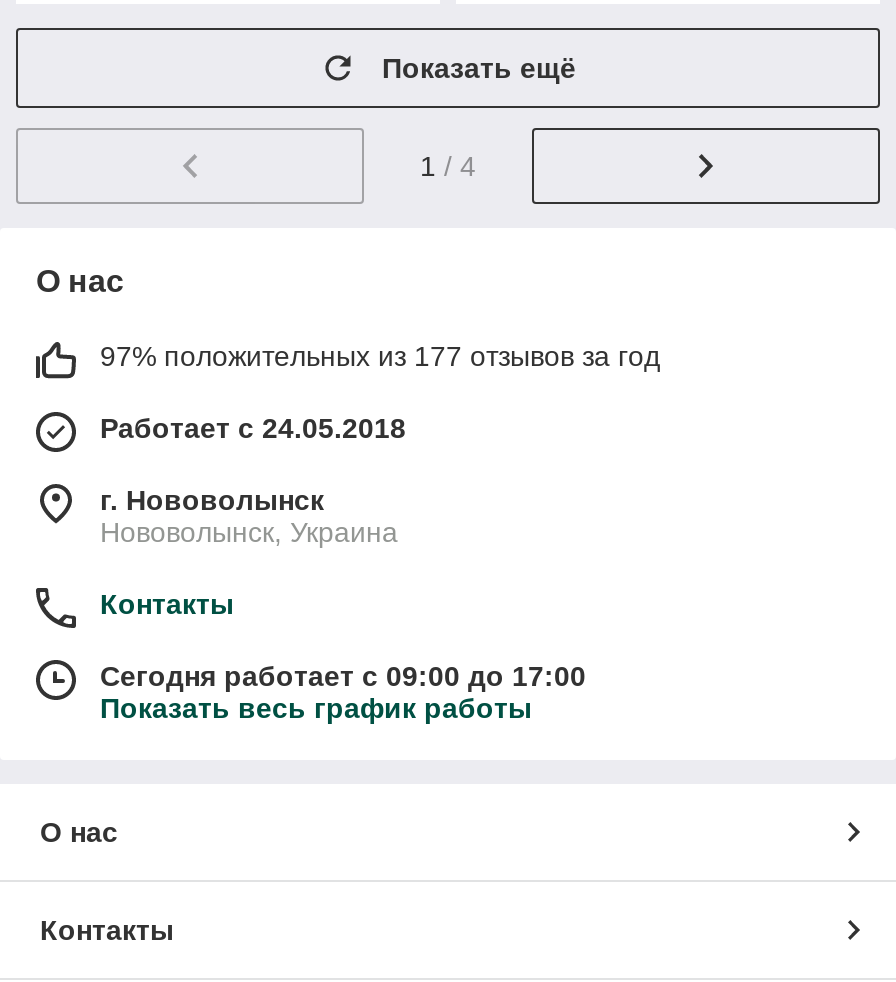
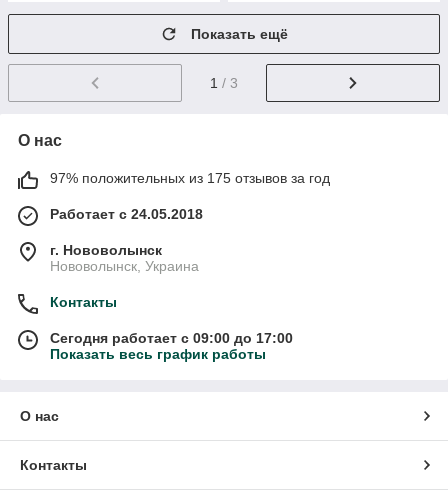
- 1 / 4
+ 1 / 3

- 97% положительных из 177 отзывов за год
+ 97% положительных из 175 отзывов за год
